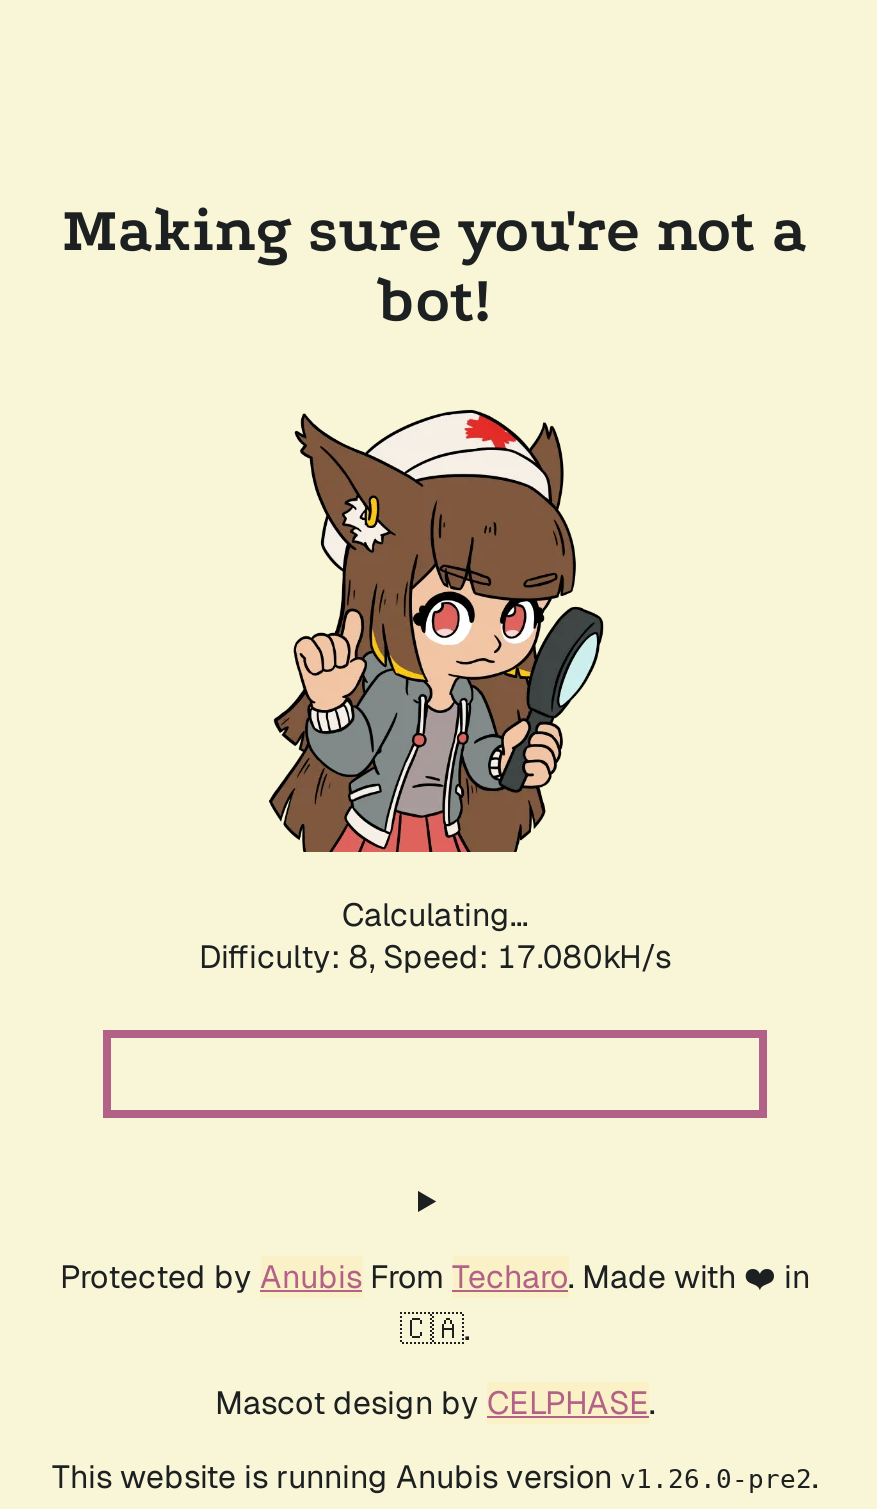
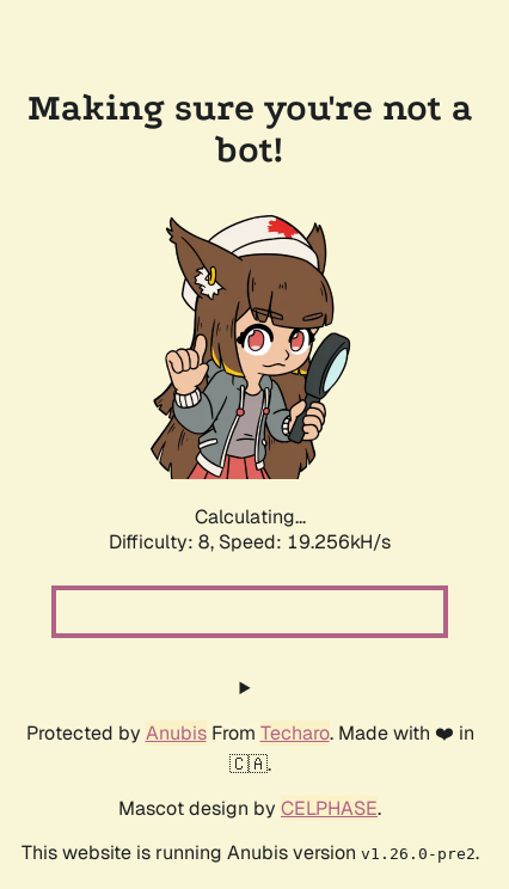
- Difficulty: 8, Speed: 17.080kH/s
+ Difficulty: 8, Speed: 19.256kH/s
